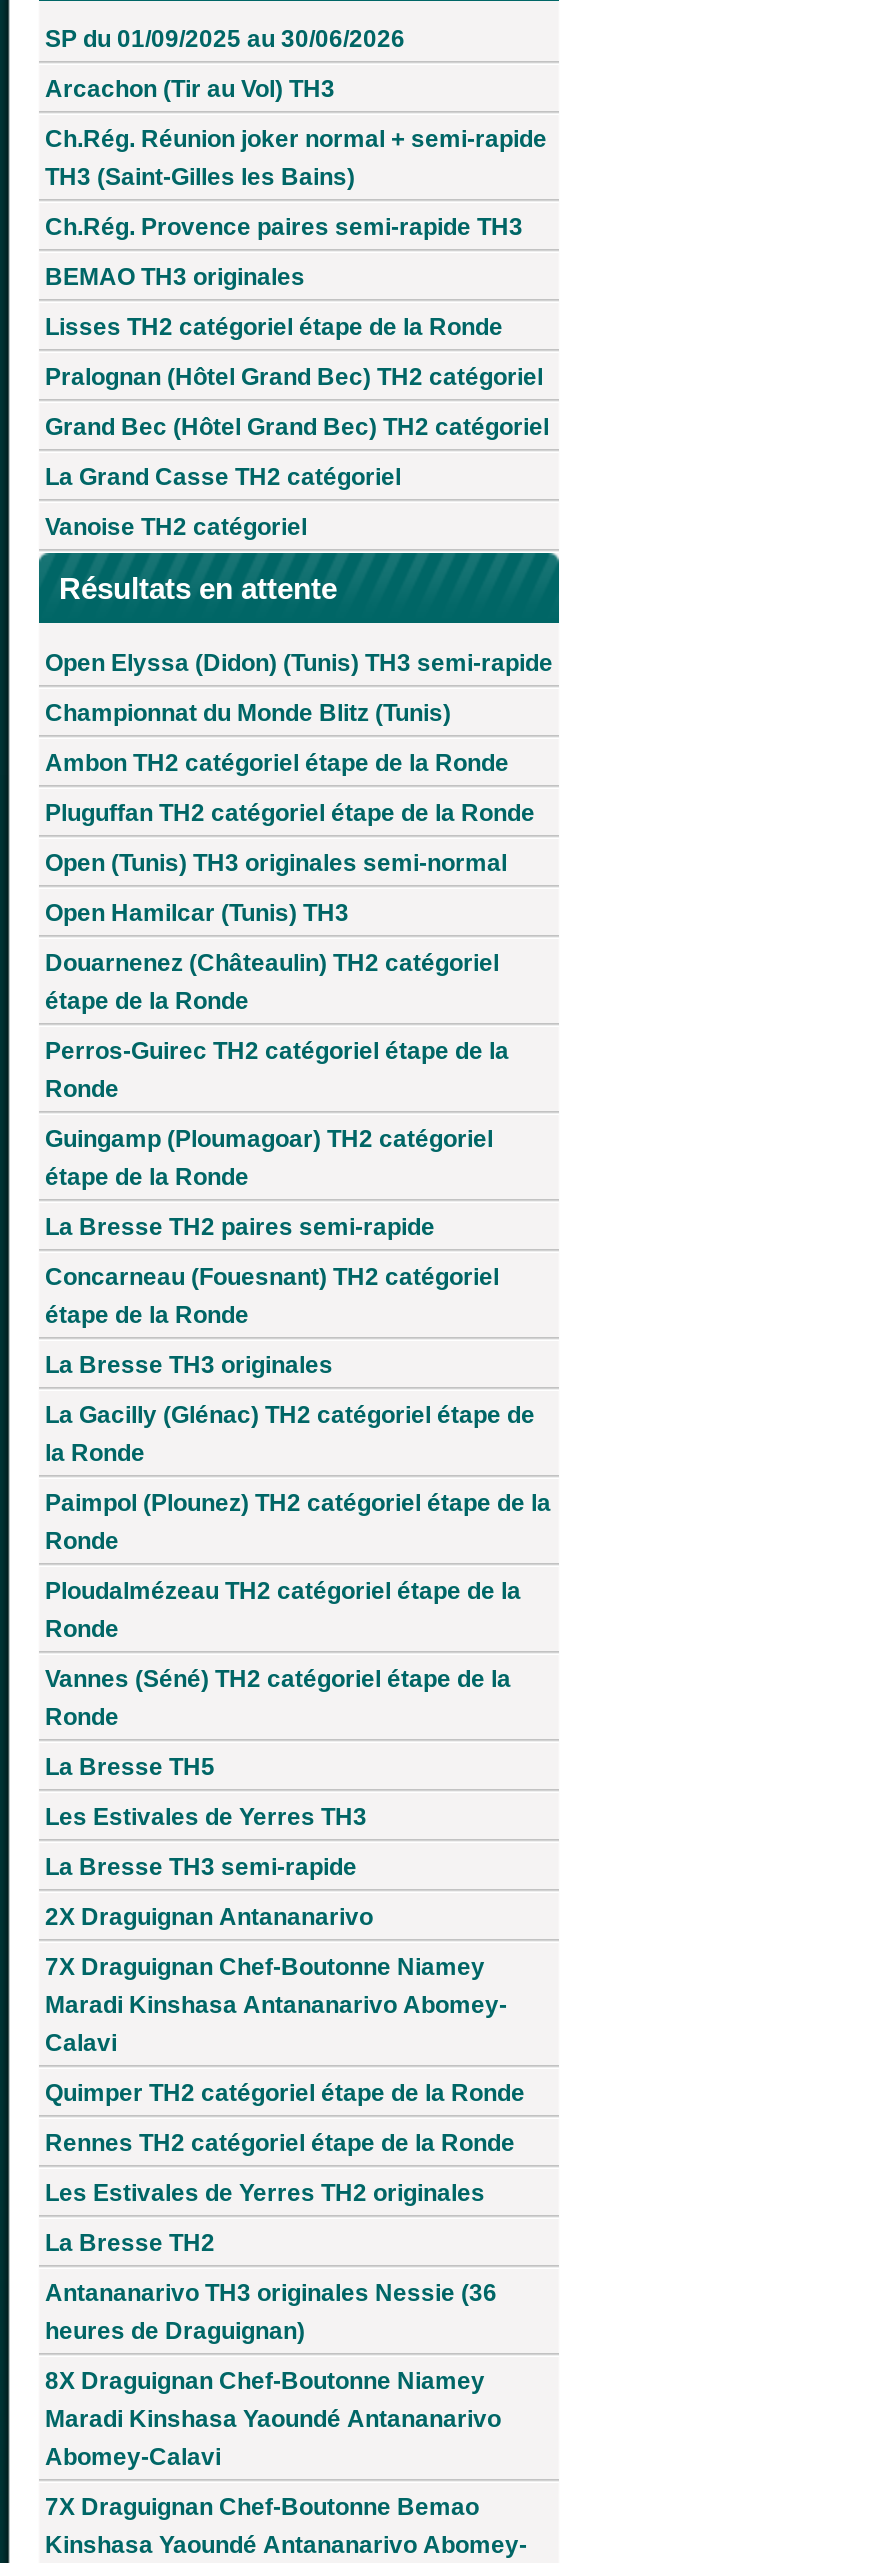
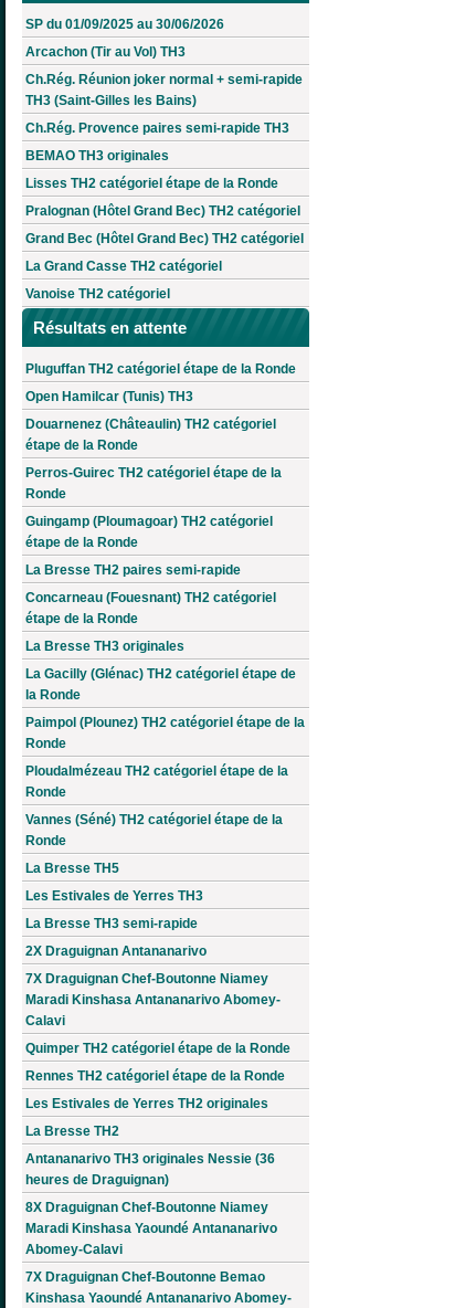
- Open Elyssa (Didon) (Tunis) TH3 semi-rapide
- Championnat du Monde Blitz (Tunis)
- Ambon TH2 catégoriel étape de la Ronde

- Open (Tunis) TH3 originales semi-normal
